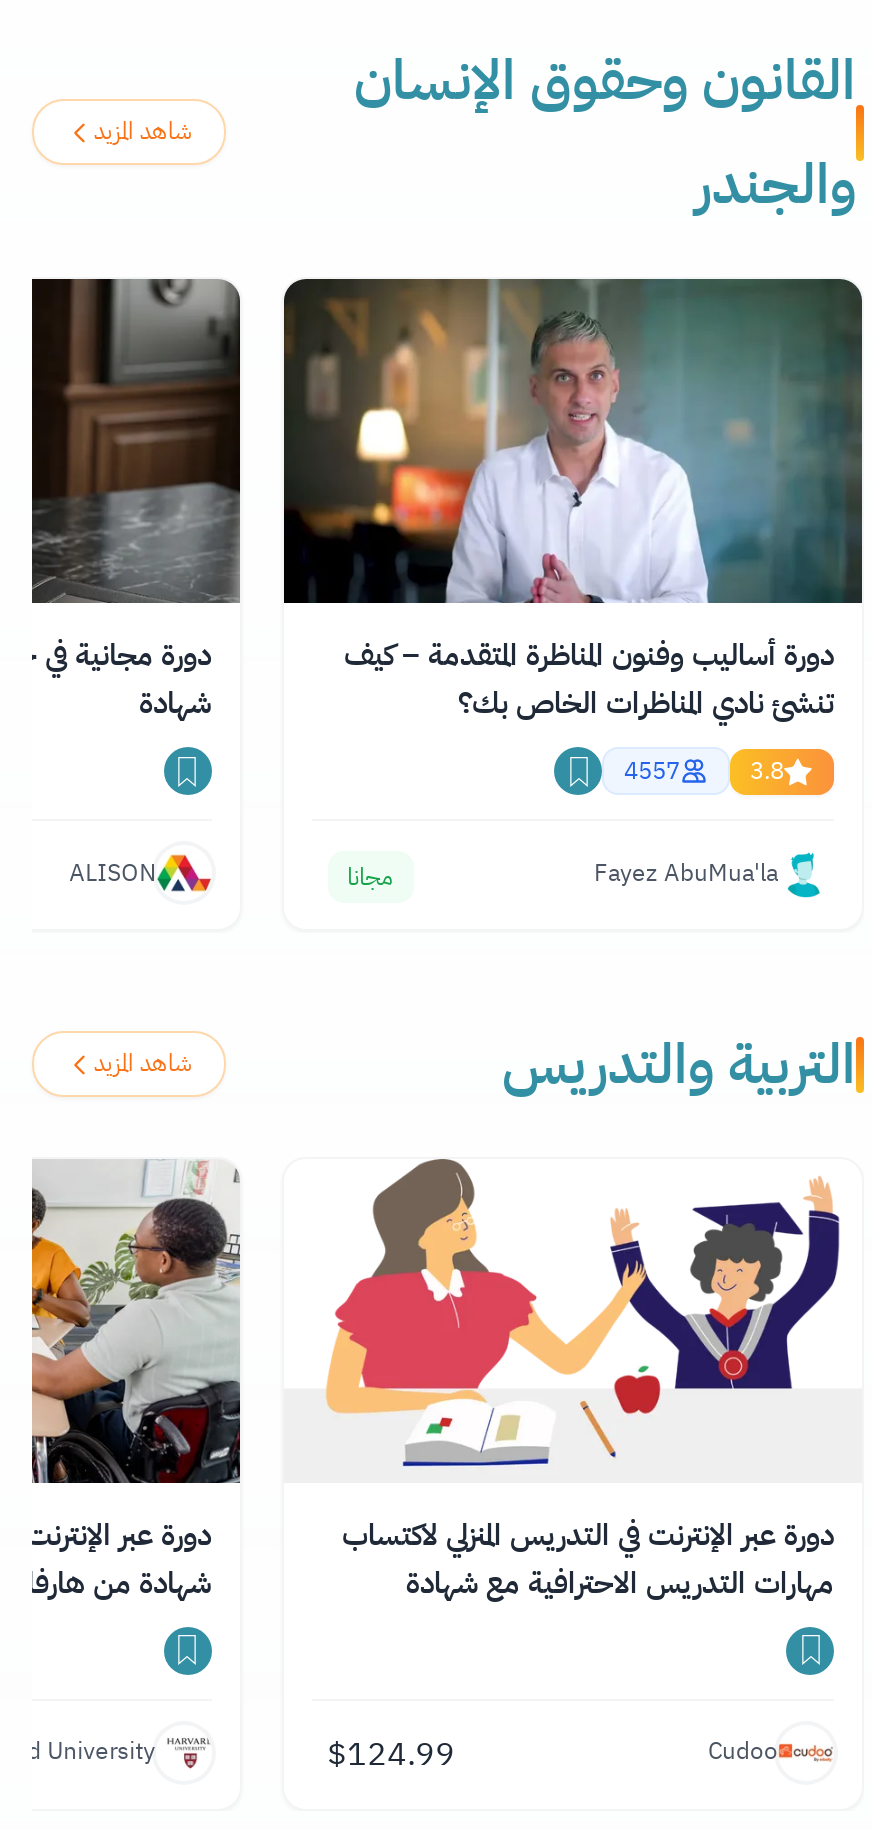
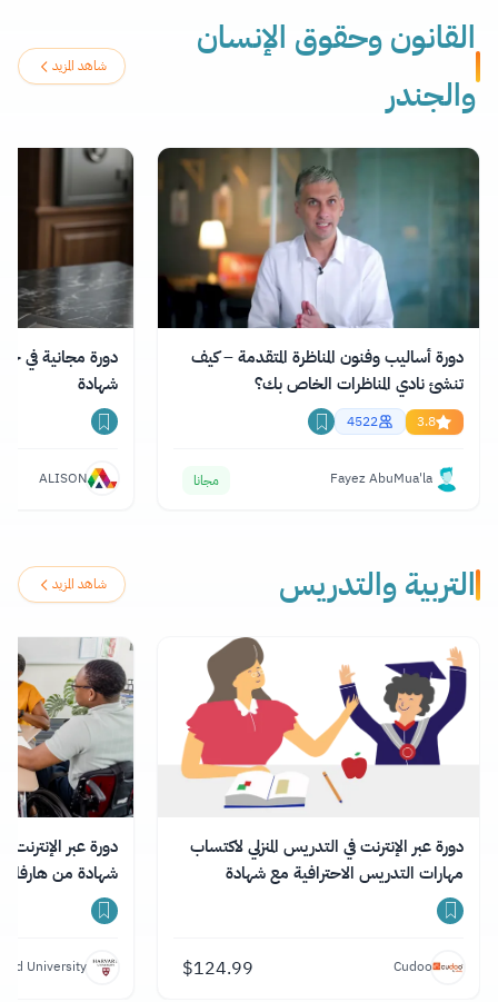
- 4557 3.8
+ 4522 3.8
